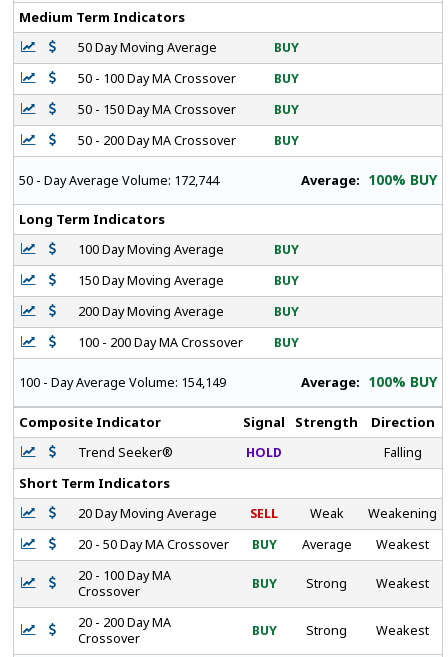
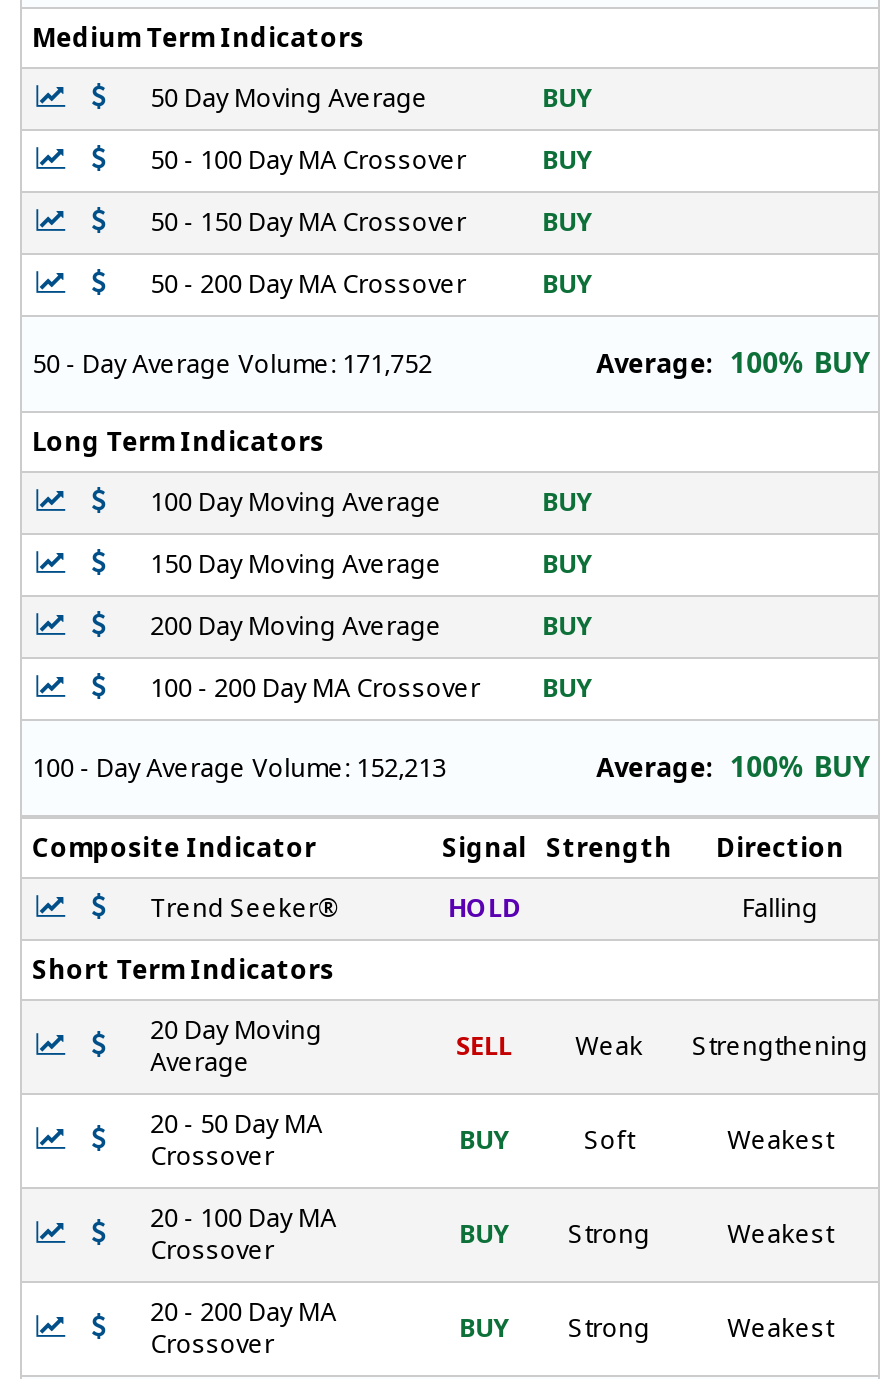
- 50 - Day Average Volume: 172,744
+ 50 - Day Average Volume: 171,752

- 100 - Day Average Volume: 154,149
+ 100 - Day Average Volume: 152,213

- Weakening
+ Strengthening

- Average
+ Soft
